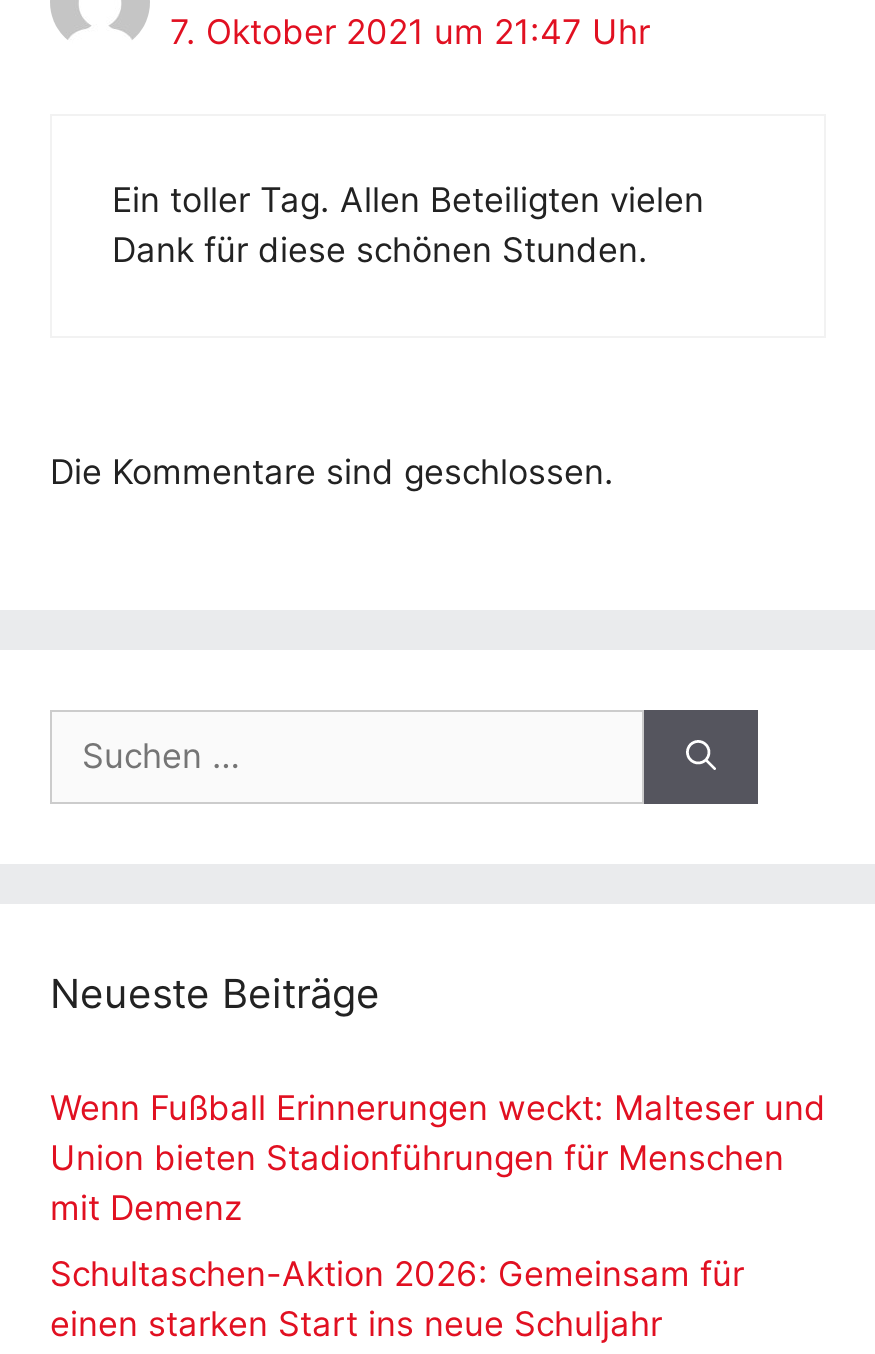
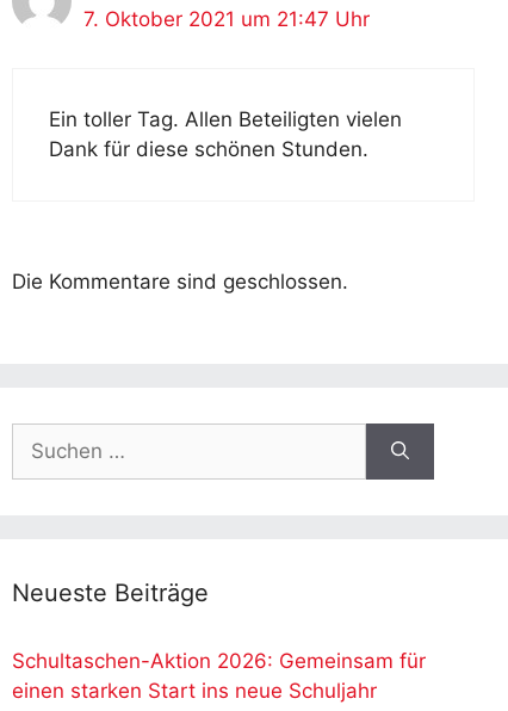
- Wenn Fußball Erinnerungen weckt: Malteser und
- Union bieten Stadionführungen für Menschen
- mit Demenz
